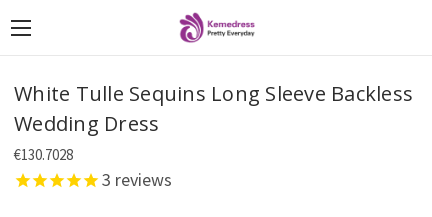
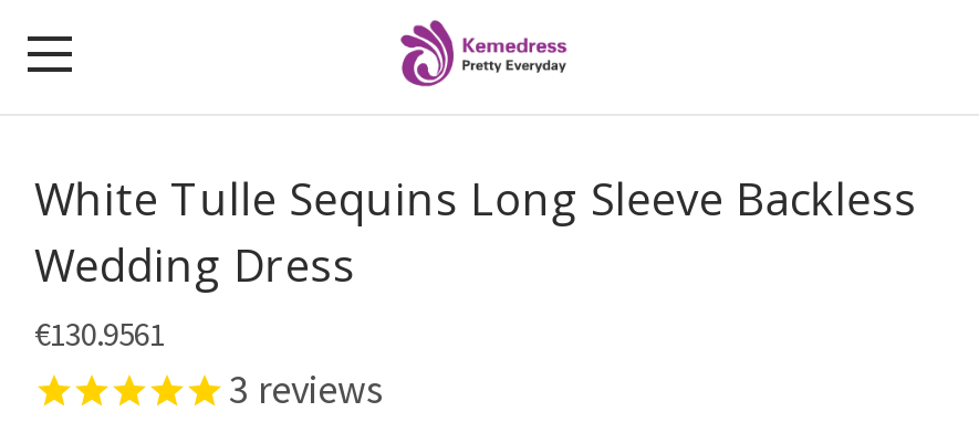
- €130.7028
+ €130.9561
